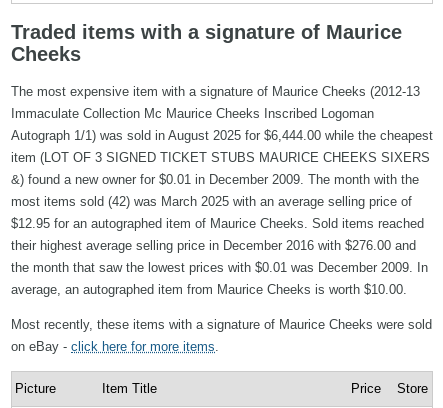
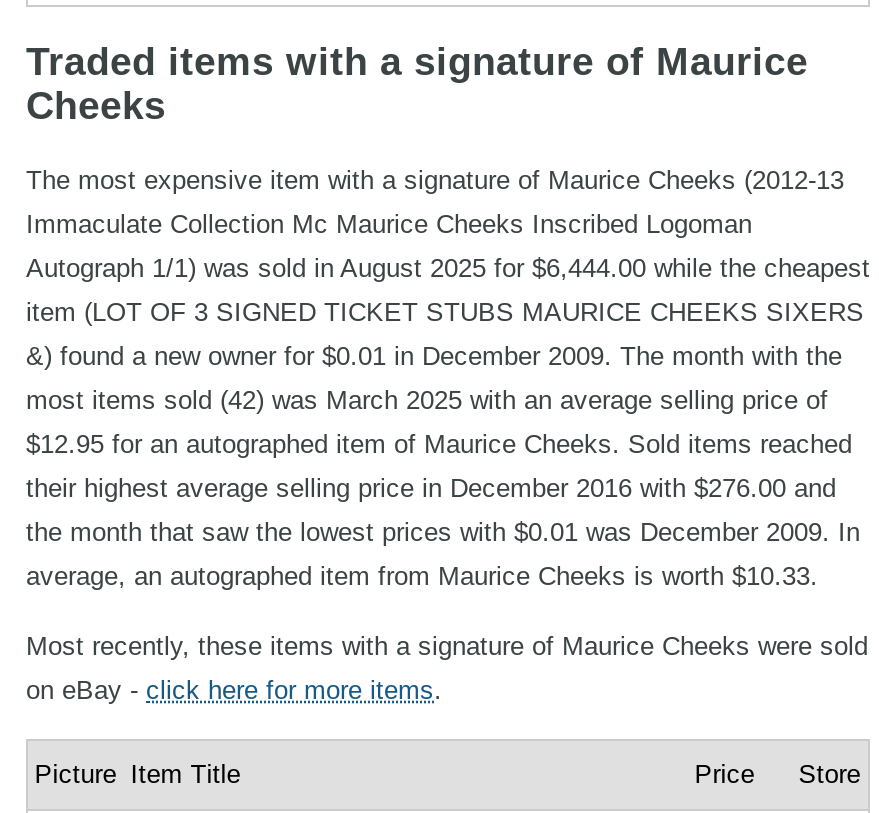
- average, an autographed item from Maurice Cheeks is worth $10.00.
+ average, an autographed item from Maurice Cheeks is worth $10.33.
